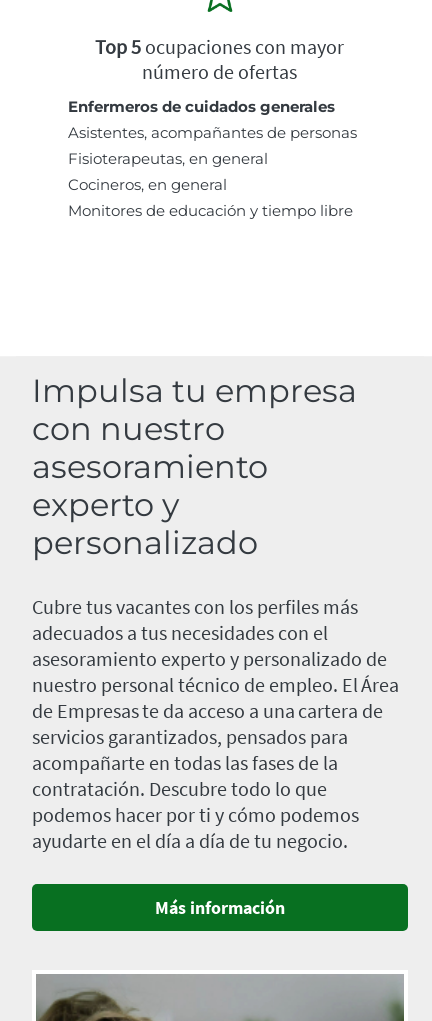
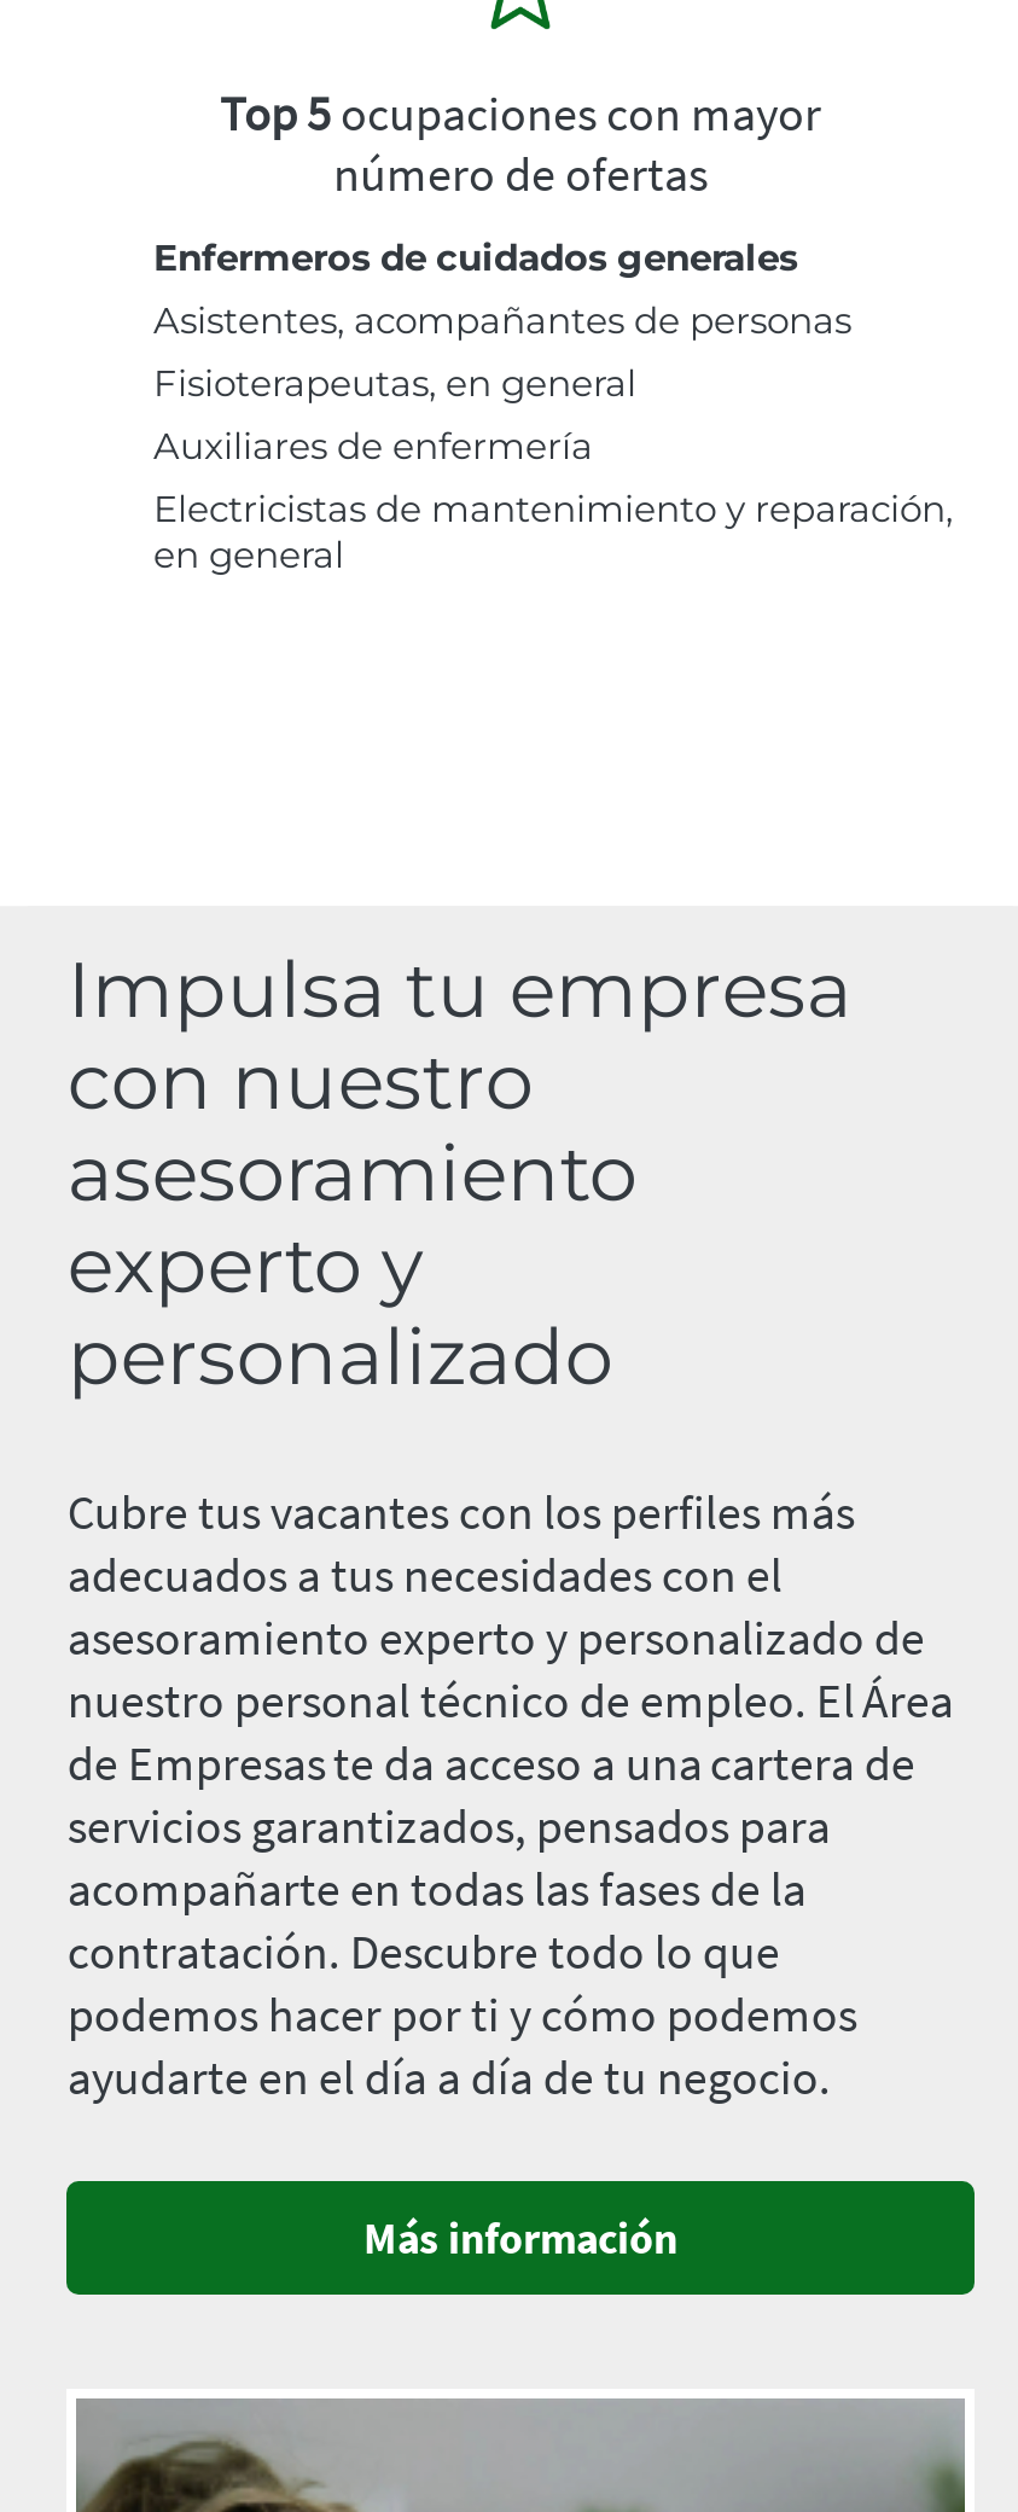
- Cocineros, en general
- Monitores de educación y tiempo libre
+ Auxiliares de enfermería
+ Electricistas de mantenimiento y reparación,
+ en general
